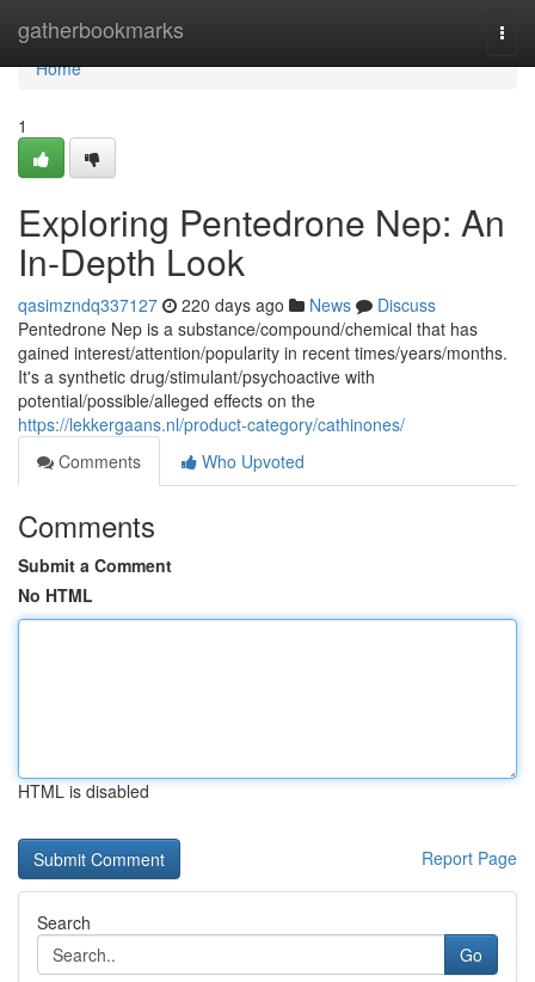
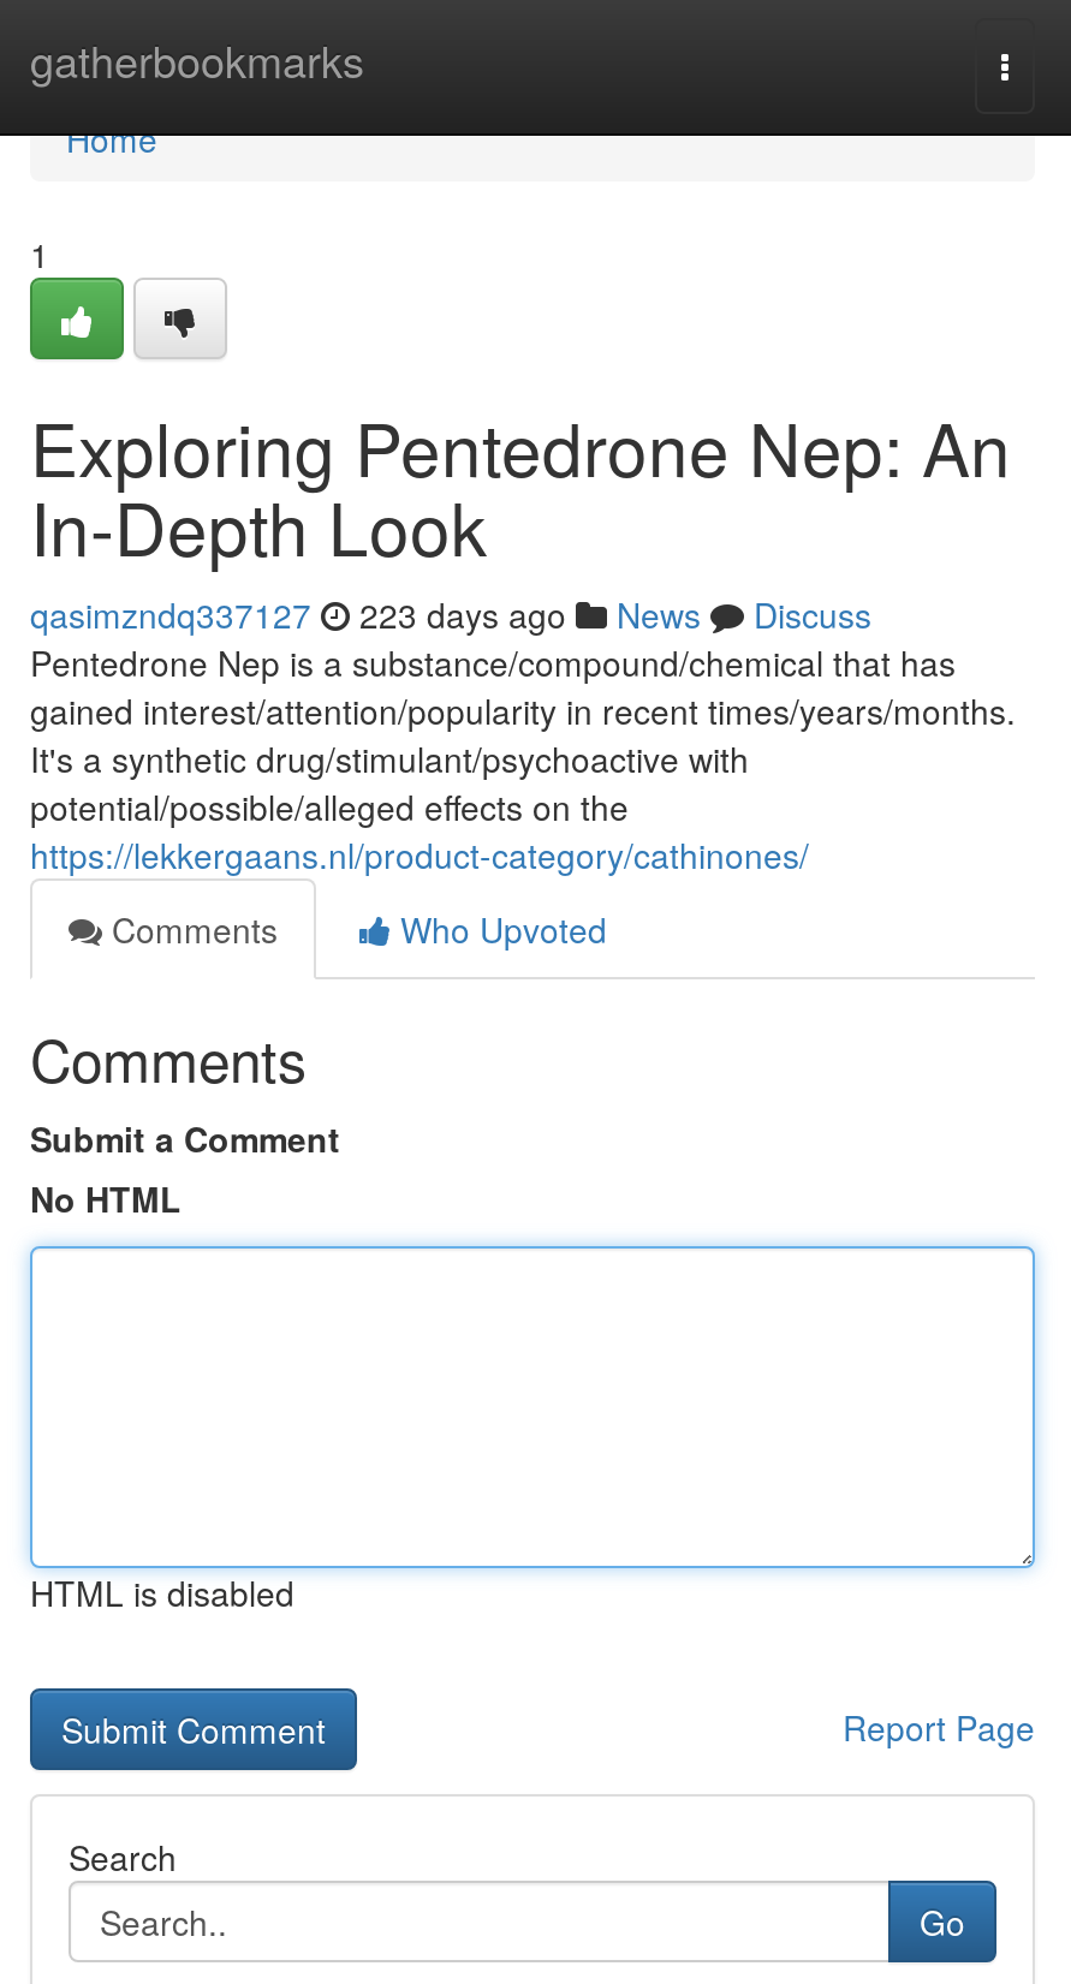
- qasimzndq337127 220 days ago News Discuss
+ qasimzndq337127 223 days ago News Discuss
